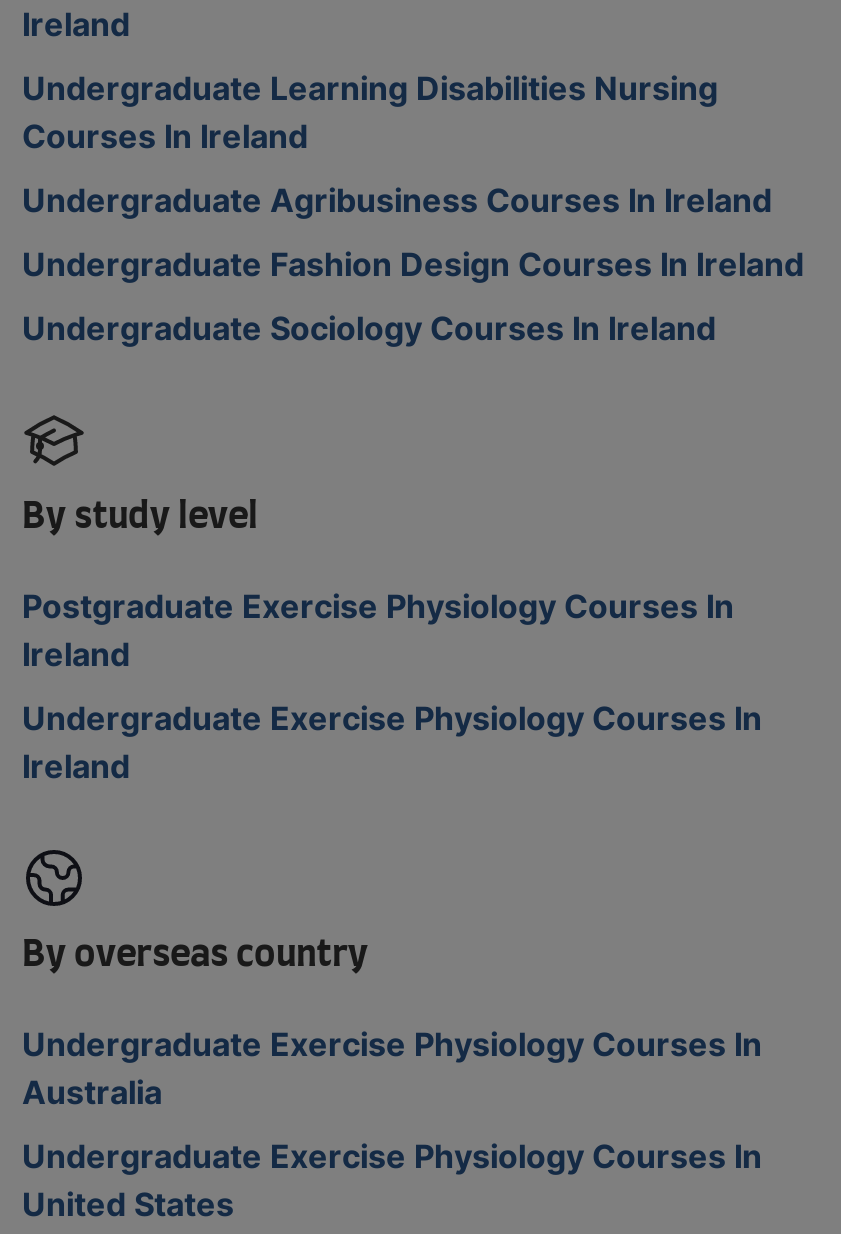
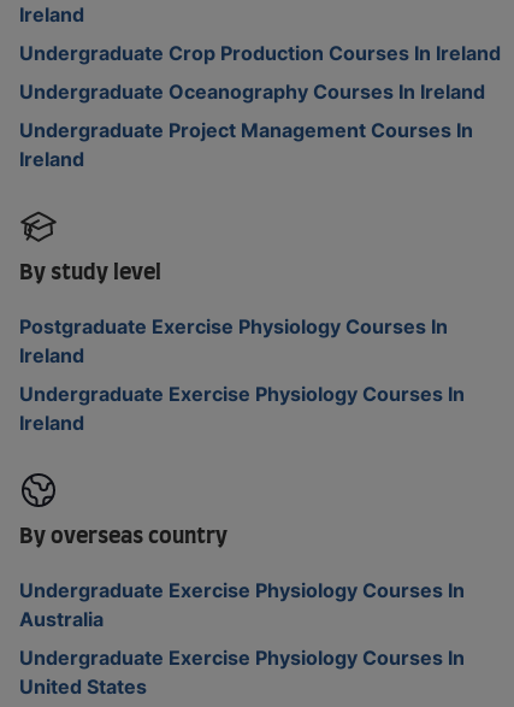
- Undergraduate Learning Disabilities Nursing
- Courses In Ireland
- Undergraduate Agribusiness Courses In Ireland
- Undergraduate Fashion Design Courses In Ireland
- Undergraduate Sociology Courses In Ireland
+ Undergraduate Crop Production Courses In Ireland
+ Undergraduate Oceanography Courses In Ireland
+ Undergraduate Project Management Courses In
+ Ireland
